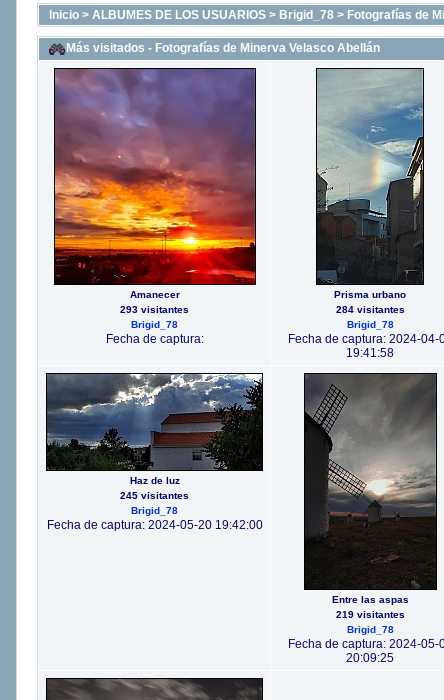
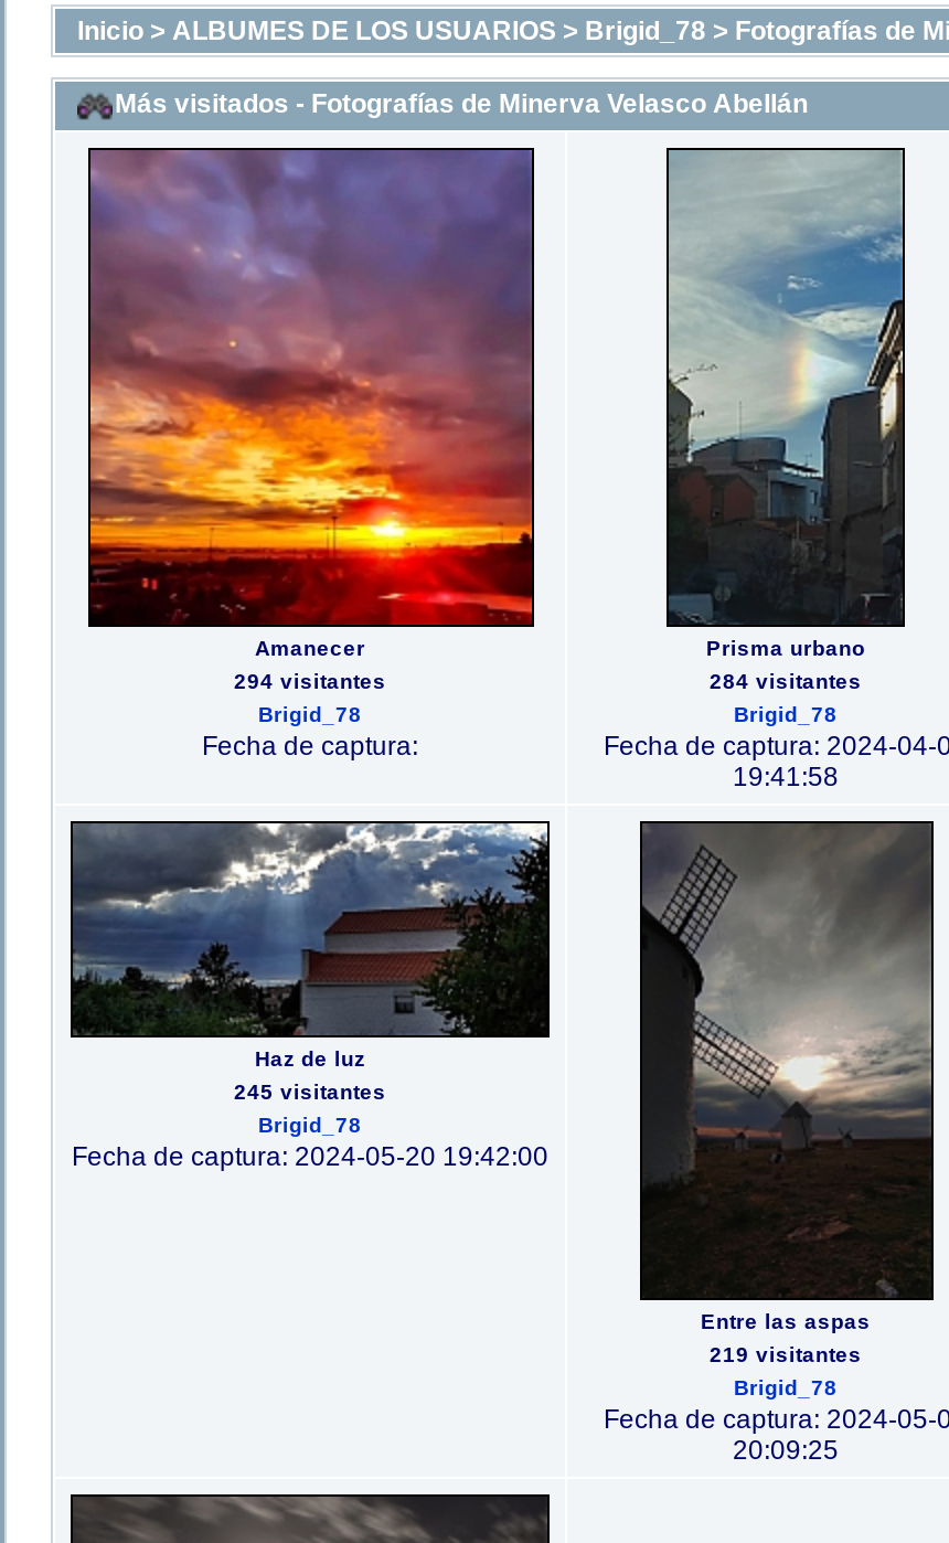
- 293 visitantes
+ 294 visitantes
